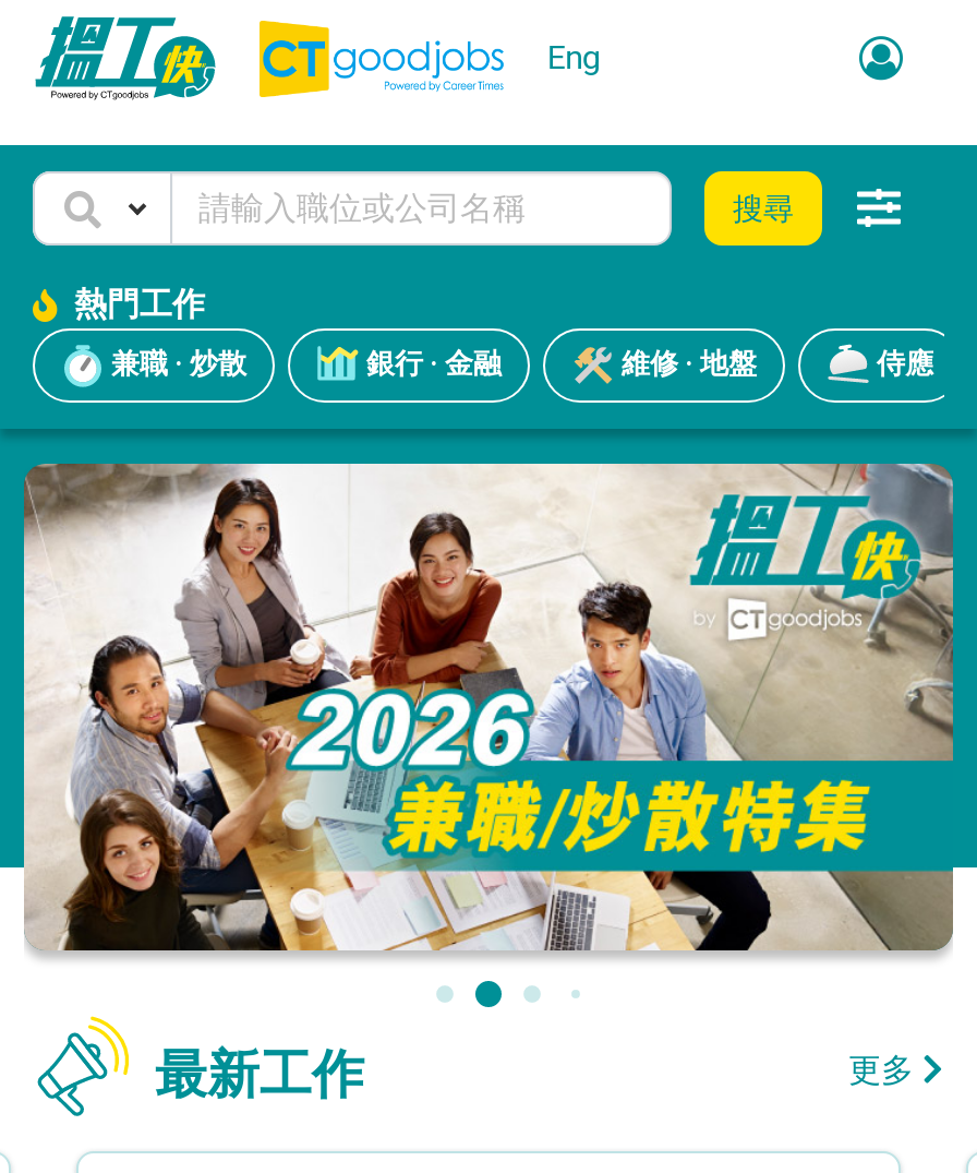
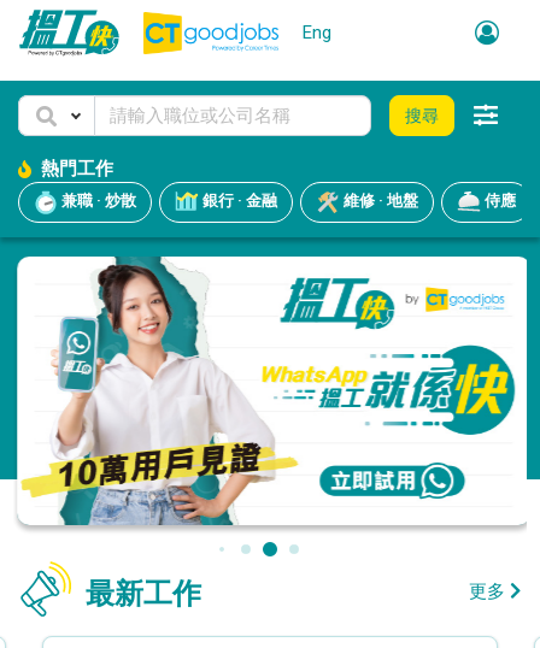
- [image]
+ [image]
